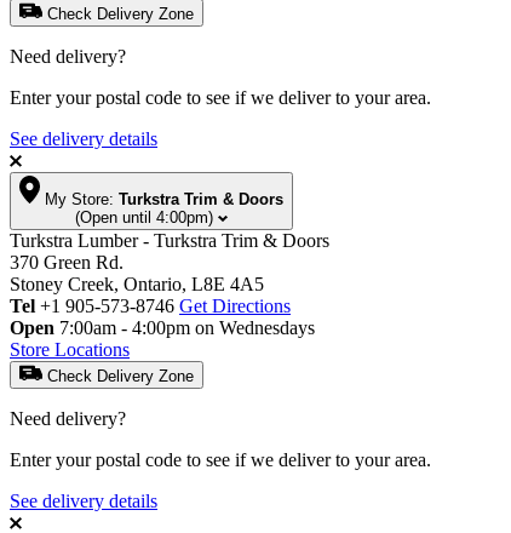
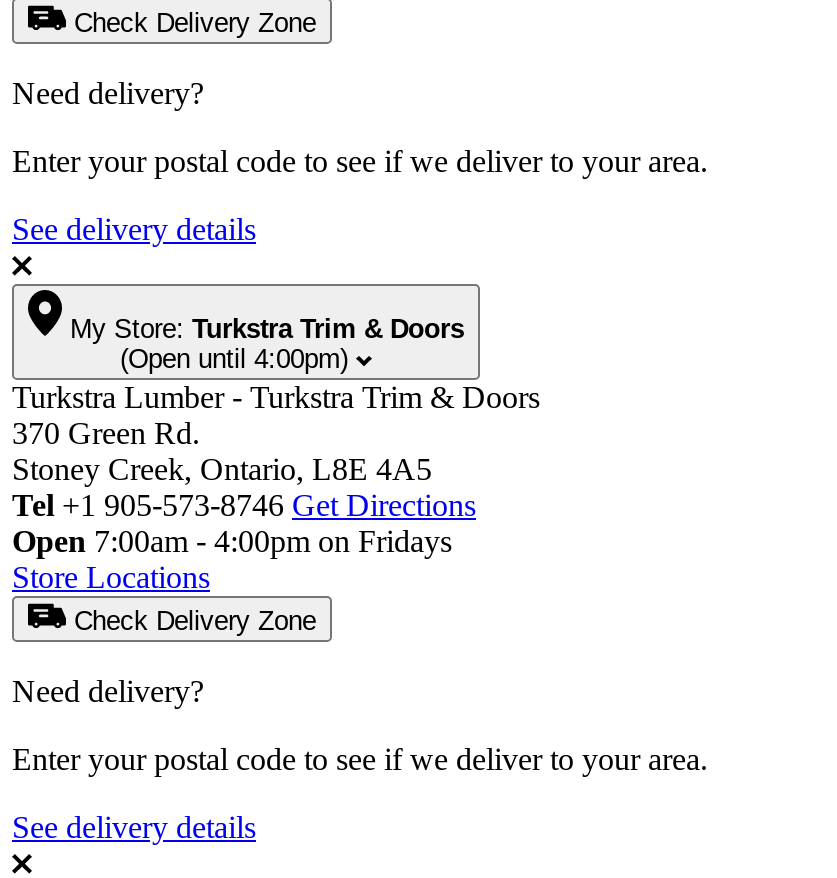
- Open 7:00am - 4:00pm on Wednesdays
+ Open 7:00am - 4:00pm on Fridays
